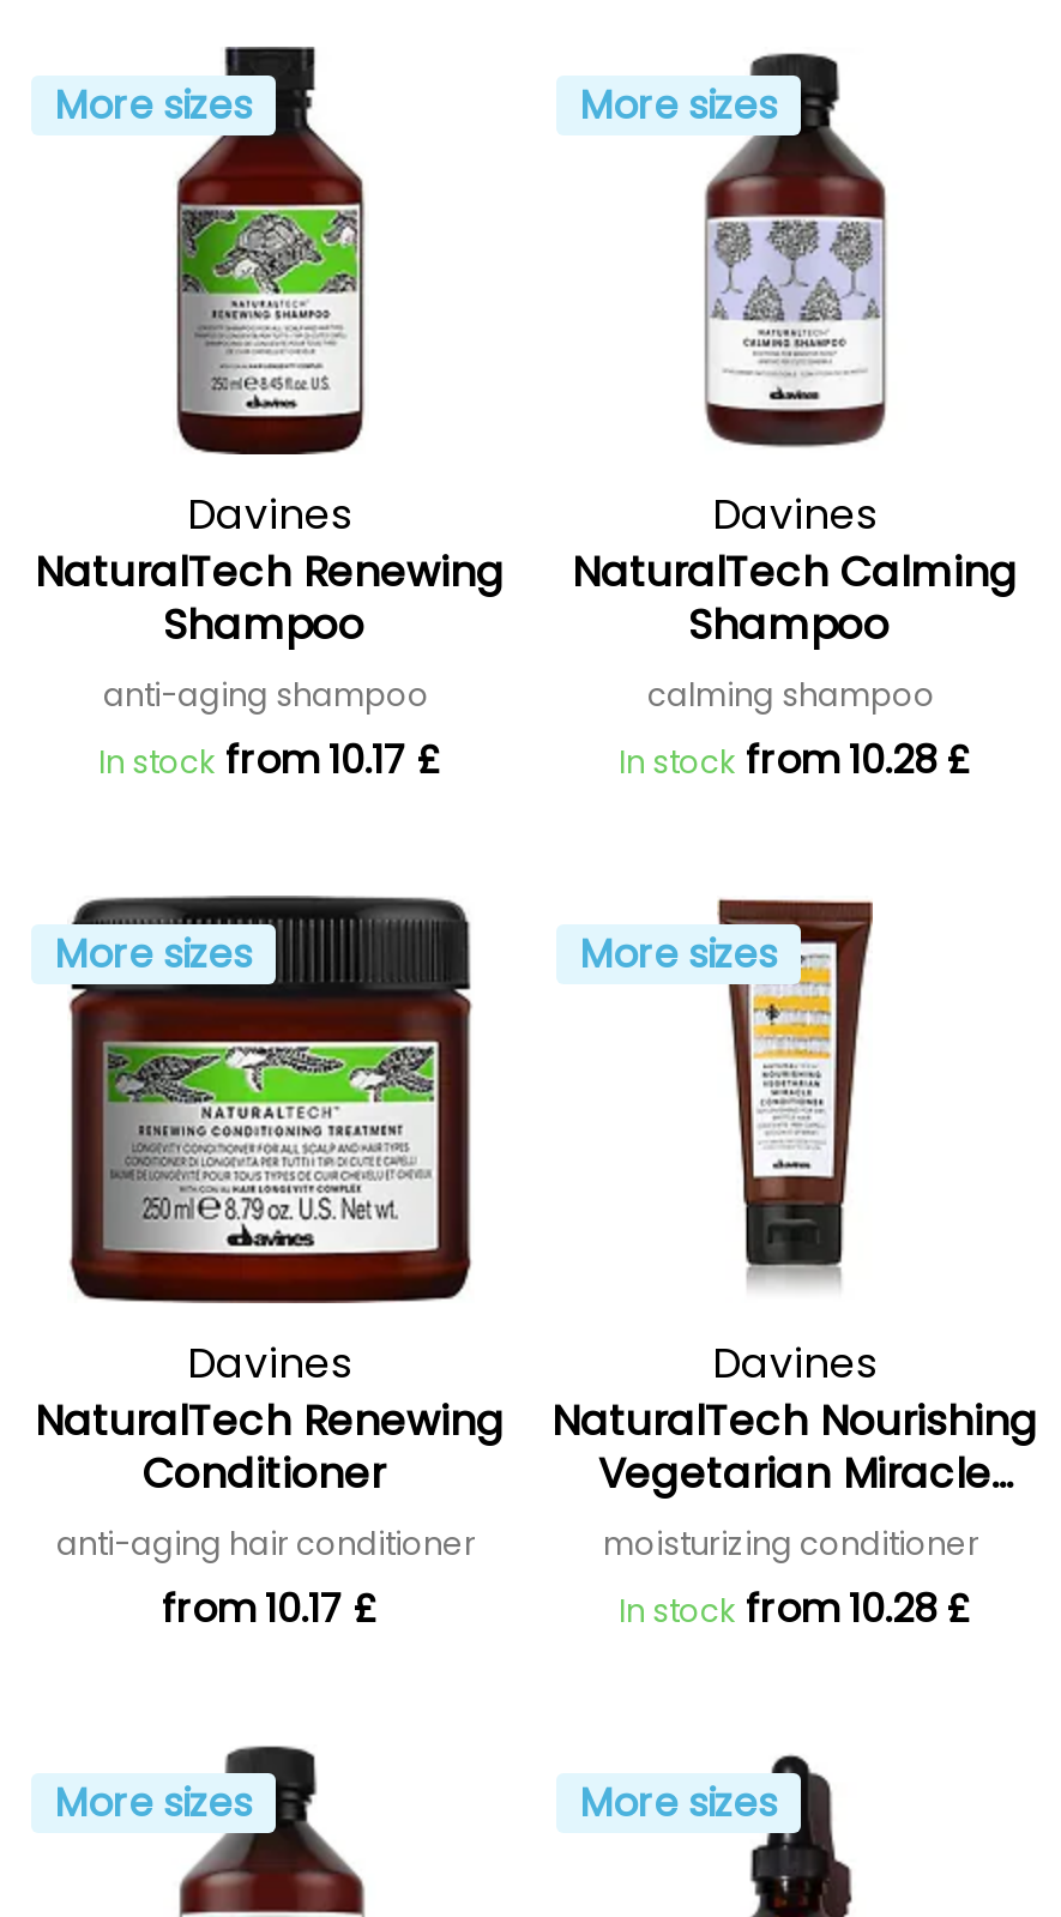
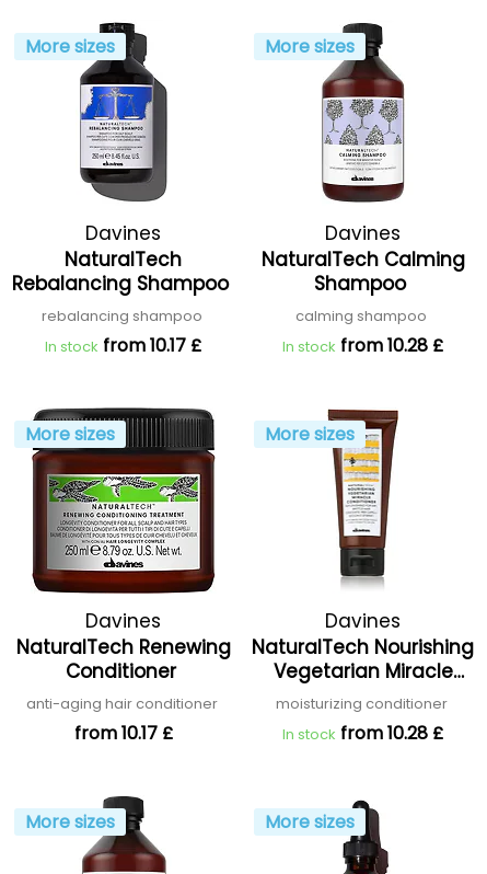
- [image]
- NaturalTech Renewing
- Shampoo
- anti-aging shampoo
+ [image]
+ NaturalTech
+ Rebalancing Shampoo
+ rebalancing shampoo
